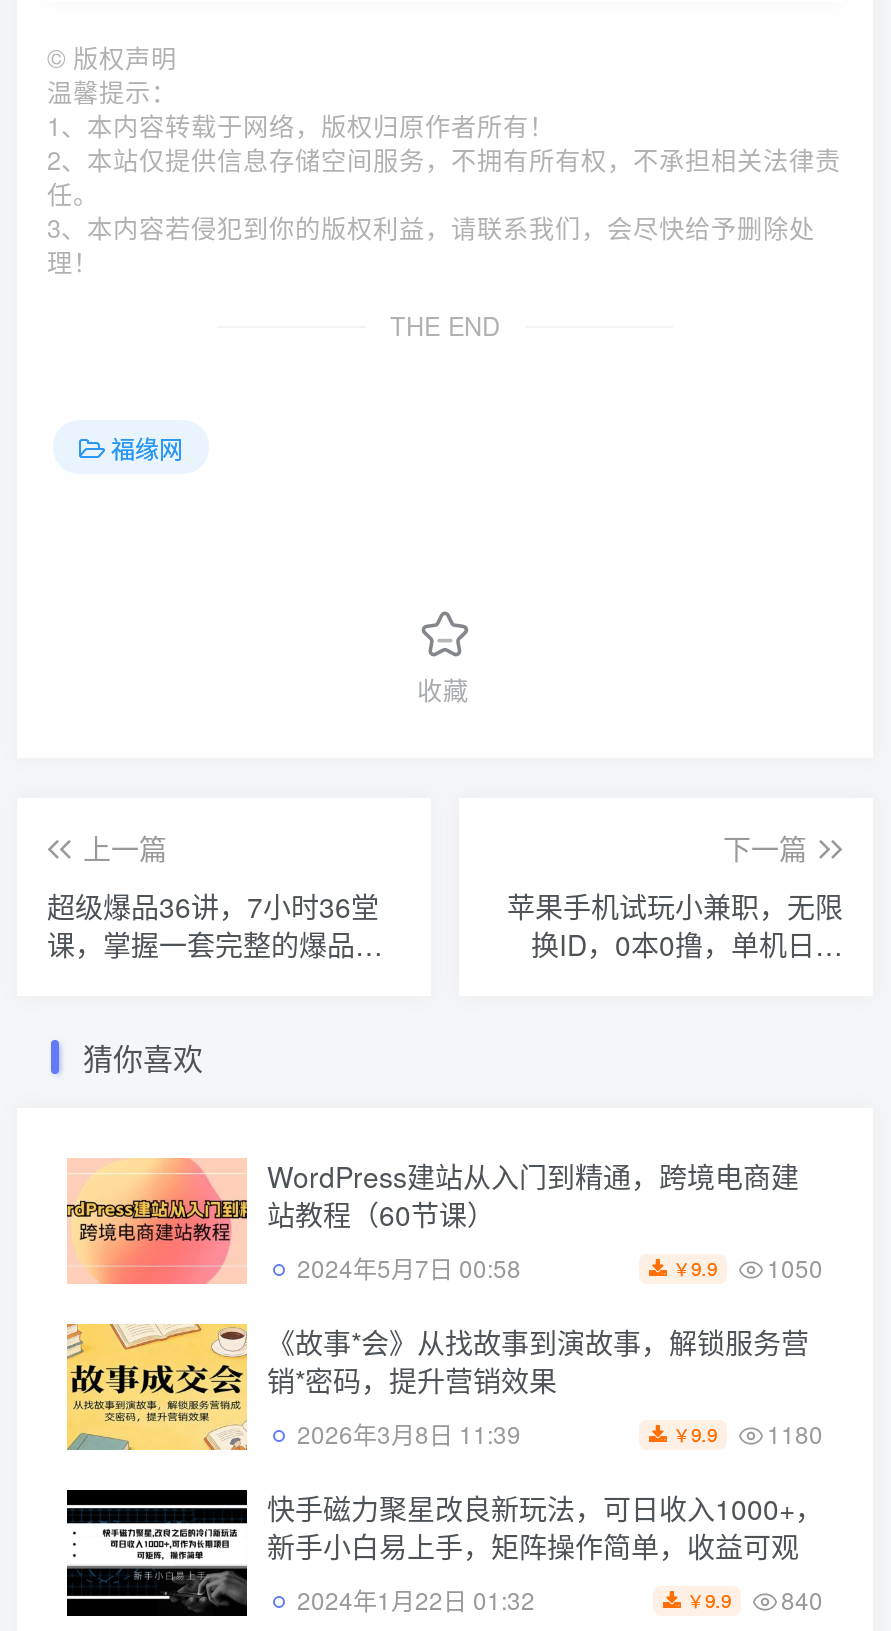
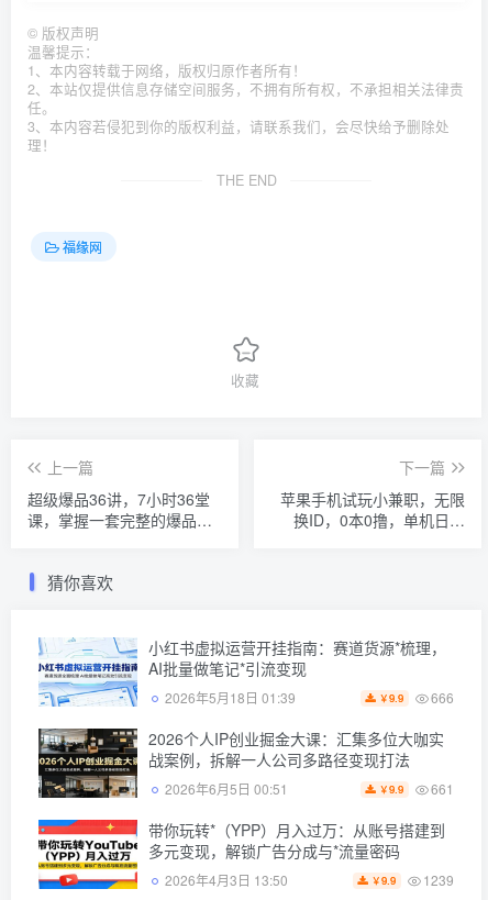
- [image]
- WordPress建站从入门到精通，跨境电商建
- 站教程（60节课）
- 2024年5月7日 00:58
+ [image]
+ 小红书虚拟运营开挂指南：赛道货源*梳理，
+ AI批量做笔记*引流变现
+ 2026年5月18日 01:39

- ￥9.9 1050
+ ￥9.9 666

- [image]
- 《故事*会》从找故事到演故事，解锁服务营
- 销*密码，提升营销效果
- 2026年3月8日 11:39
+ [image]
+ 2026个人IP创业掘金大课：汇集多位大咖实
+ 战案例，拆解一人公司多路径变现打法
+ 2026年6月5日 00:51

- ￥9.9 1180
+ ￥9.9 661

- [image]
- 快手磁力聚星改良新玩法，可日收入1000+，
- 新手小白易上手，矩阵操作简单，收益可观
- 2024年1月22日 01:32
+ [image]
+ 带你玩转*（YPP）月入过万：从账号搭建到
+ 多元变现，解锁广告分成与*流量密码
+ 2026年4月3日 13:50

- ￥9.9 840
+ ￥9.9 1239
